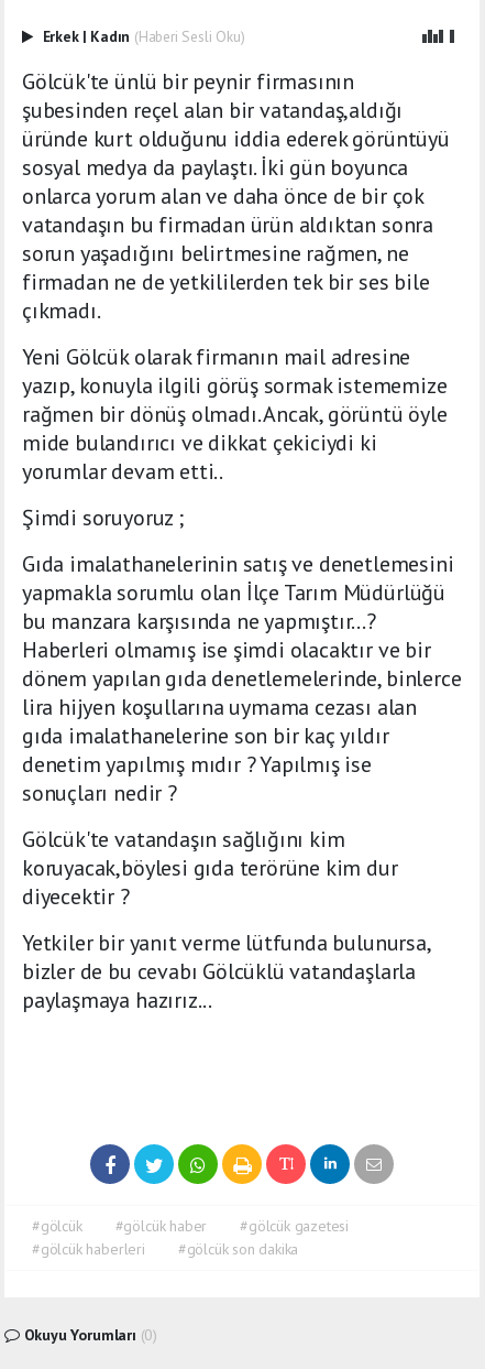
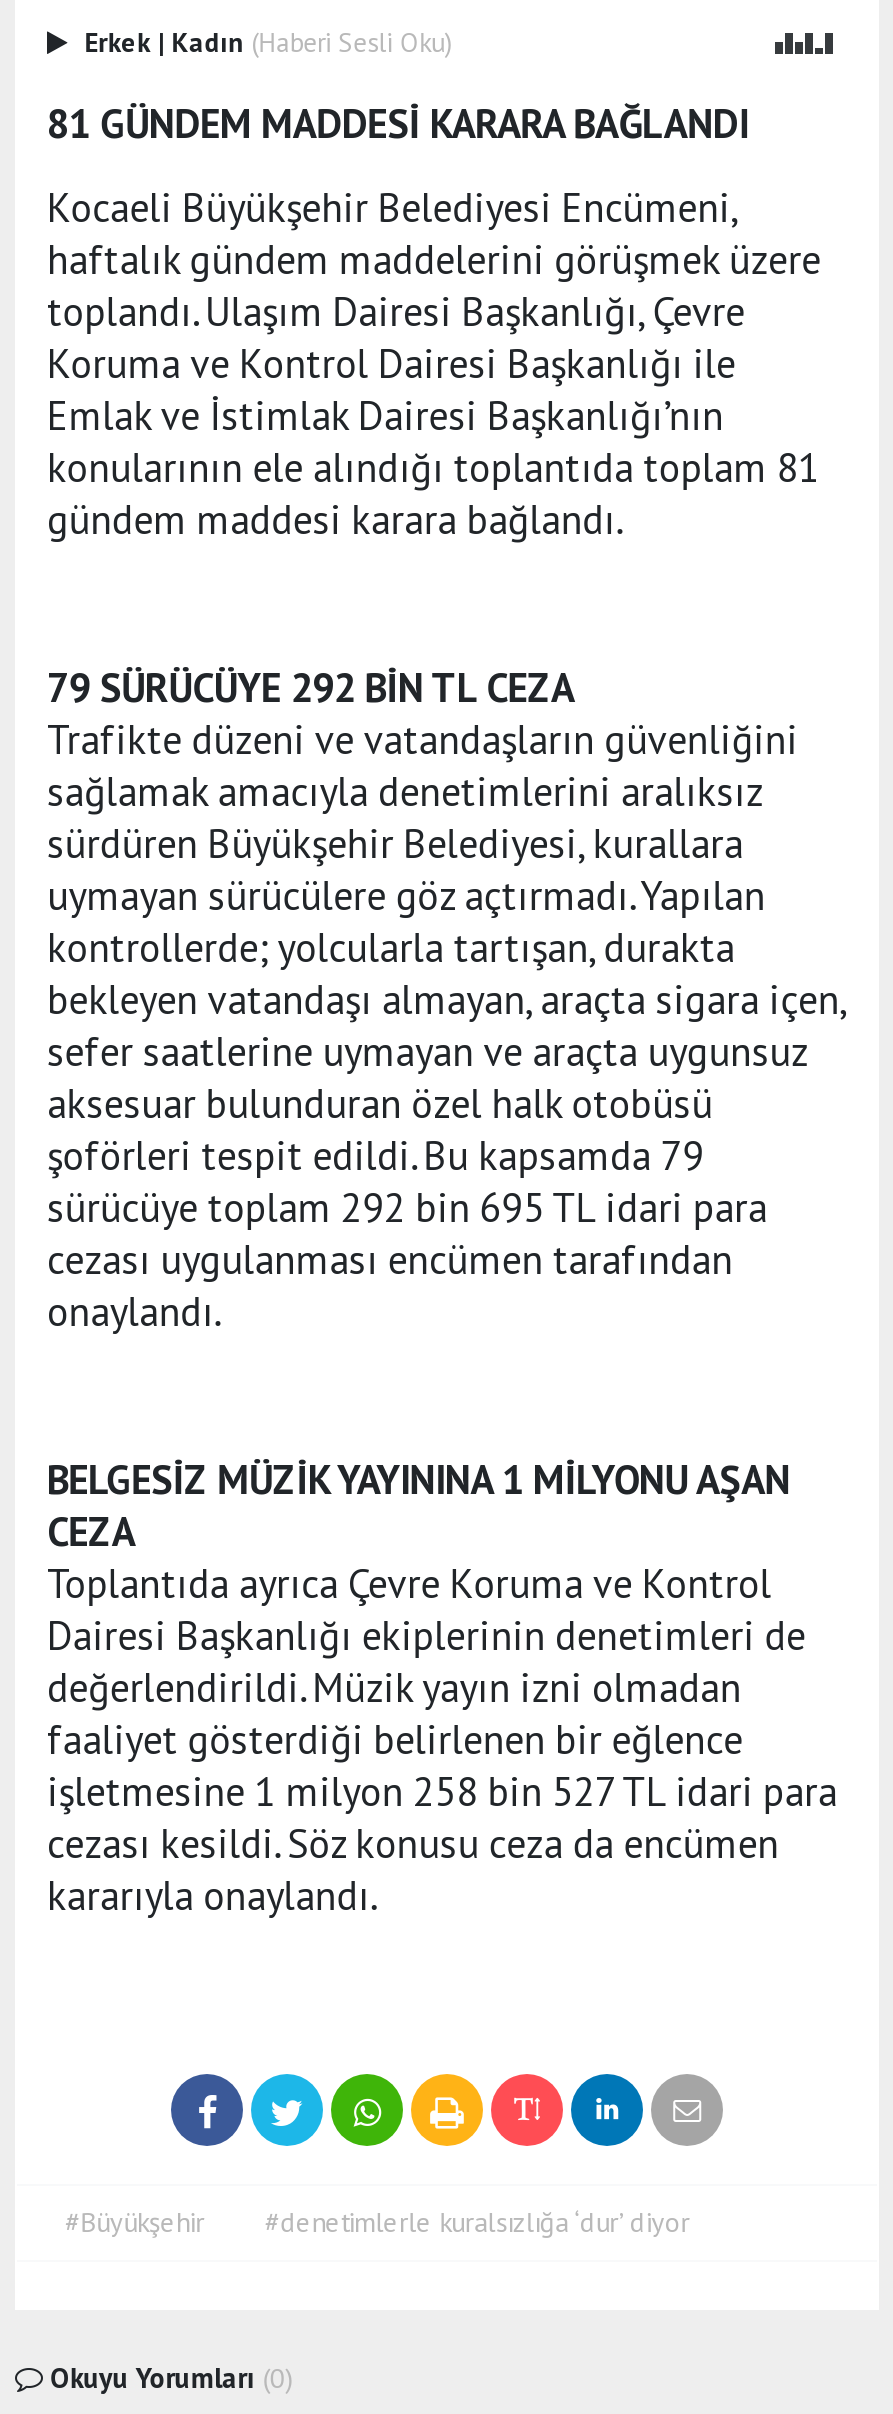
- Gölcük'te ünlü bir peynir firmasının
- şubesinden reçel alan bir vatandaş,aldığı
- üründe kurt olduğunu iddia ederek görüntüyü
- sosyal medya da paylaştı. İki gün boyunca
- onlarca yorum alan ve daha önce de bir çok
- vatandaşın bu firmadan ürün aldıktan sonra
- sorun yaşadığını belirtmesine rağmen, ne
- firmadan ne de yetkililerden tek bir ses bile
- çıkmadı.
- Yeni Gölcük olarak firmanın mail adresine
- yazıp, konuyla ilgili görüş sormak istememize
- rağmen bir dönüş olmadı. Ancak, görüntü öyle
- mide bulandırıcı ve dikkat çekiciydi ki
- yorumlar devam etti..
- Şimdi soruyoruz ;
- Gıda imalathanelerinin satış ve denetlemesini
- yapmakla sorumlu olan İlçe Tarım Müdürlüğü
- bu manzara karşısında ne yapmıştır...?
- Haberleri olmamış ise şimdi olacaktır ve bir
- dönem yapılan gıda denetlemelerinde, binlerce
- lira hijyen koşullarına uymama cezası alan
- gıda imalathanelerine son bir kaç yıldır
- denetim yapılmış mıdır ? Yapılmış ise
- sonuçları nedir ?
- Gölcük'te vatandaşın sağlığını kim
- koruyacak,böylesi gıda terörüne kim dur
- diyecektir ?
- Yetkiler bir yanıt verme lütfunda bulunursa,
- bizler de bu cevabı Gölcüklü vatandaşlarla
- paylaşmaya hazırız...
+ 81 GÜNDEM MADDESİ KARARA BAĞLANDI
+ Kocaeli Büyükşehir Belediyesi Encümeni,
+ haftalık gündem maddelerini görüşmek üzere
+ toplandı. Ulaşım Dairesi Başkanlığı, Çevre
+ Koruma ve Kontrol Dairesi Başkanlığı ile
+ Emlak ve İstimlak Dairesi Başkanlığı’nın
+ konularının ele alındığı toplantıda toplam 81
+ gündem maddesi karara bağlandı.
+ 79 SÜRÜCÜYE 292 BİN TL CEZA
+ Trafikte düzeni ve vatandaşların güvenliğini
+ sağlamak amacıyla denetimlerini aralıksız
+ sürdüren Büyükşehir Belediyesi, kurallara
+ uymayan sürücülere göz açtırmadı. Yapılan
+ kontrollerde; yolcularla tartışan, durakta
+ bekleyen vatandaşı almayan, araçta sigara içen,
+ sefer saatlerine uymayan ve araçta uygunsuz
+ aksesuar bulunduran özel halk otobüsü
+ şoförleri tespit edildi. Bu kapsamda 79
+ sürücüye toplam 292 bin 695 TL idari para
+ cezası uygulanması encümen tarafından
+ onaylandı.
+ BELGESİZ MÜZİK YAYININA 1 MİLYONU AŞAN
+ CEZA
+ Toplantıda ayrıca Çevre Koruma ve Kontrol
+ Dairesi Başkanlığı ekiplerinin denetimleri de
+ değerlendirildi. Müzik yayın izni olmadan
+ faaliyet gösterdiği belirlenen bir eğlence
+ işletmesine 1 milyon 258 bin 527 TL idari para
+ cezası kesildi. Söz konusu ceza da encümen
+ kararıyla onaylandı.

- [image]
- #gölcük
- #gölcük haber
- #gölcük gazetesi
- #gölcük haberleri
- #gölcük son dakika
+ [image]
+ #Büyükşehir
+ #denetimlerle kuralsızlığa ‘dur’ diyor
